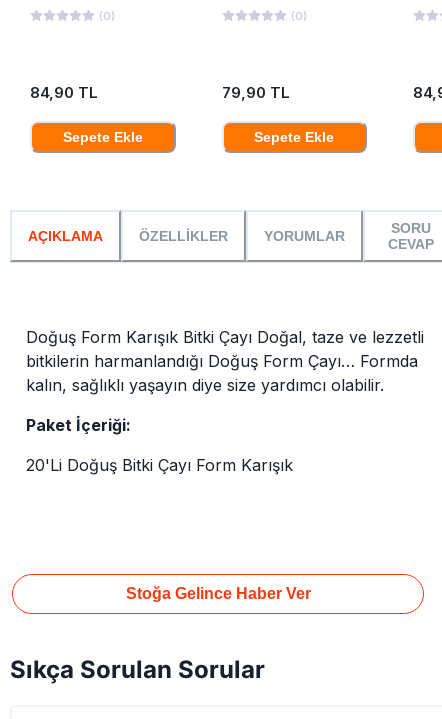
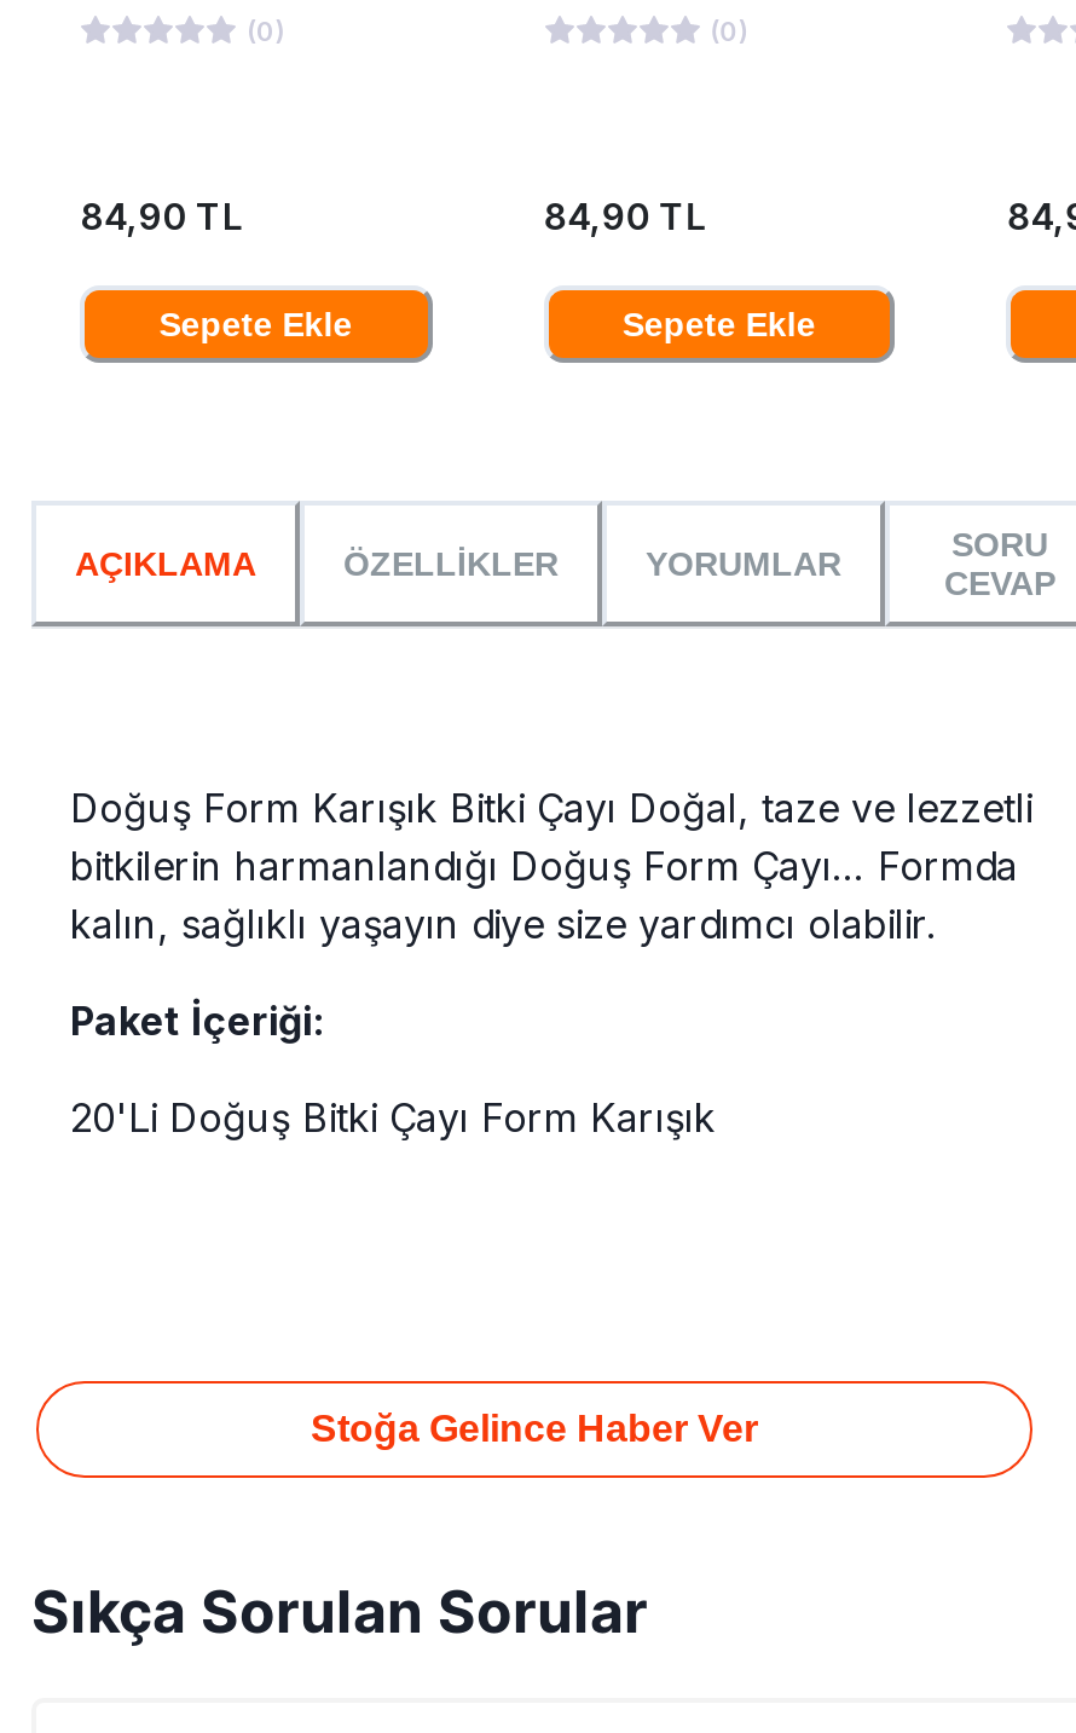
- 79,90 TL
+ 84,90 TL
